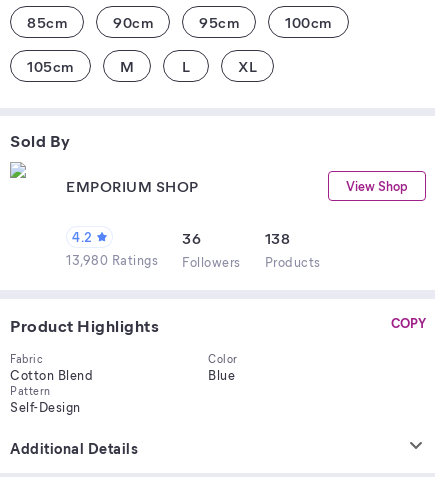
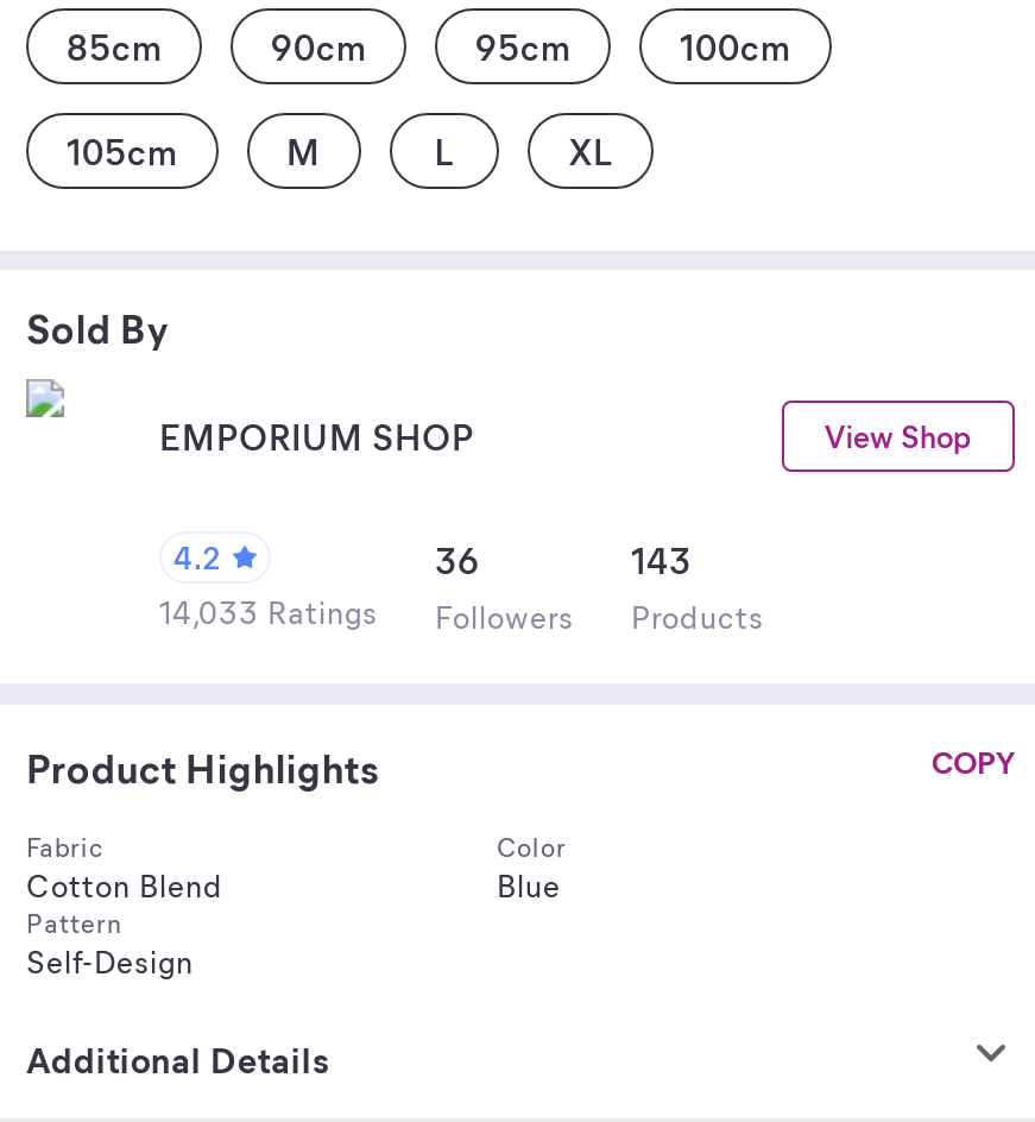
- 138
+ 143

- 13,980 Ratings Followers Products
+ 14,033 Ratings Followers Products
